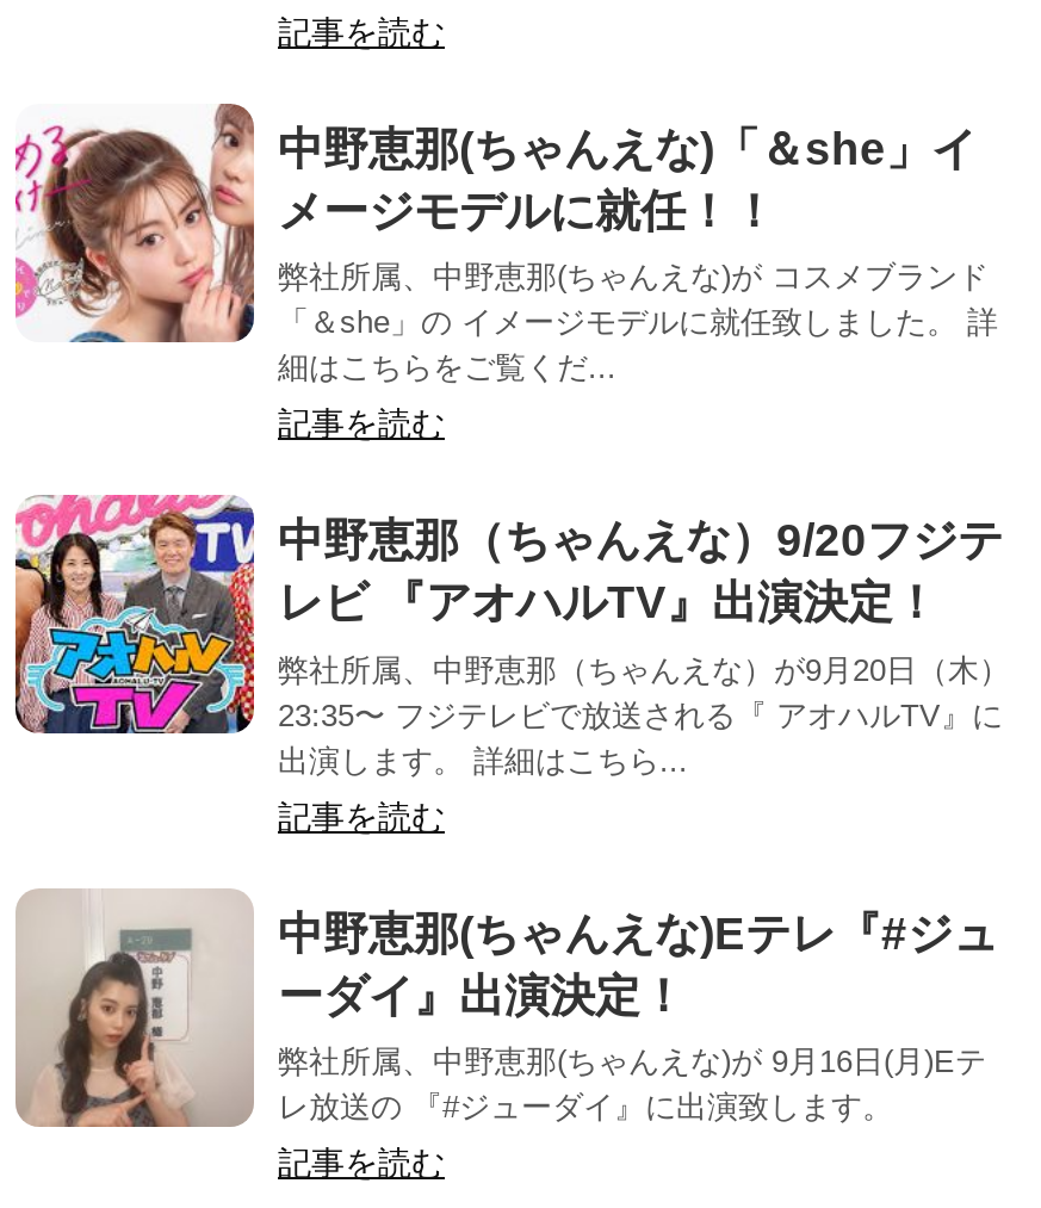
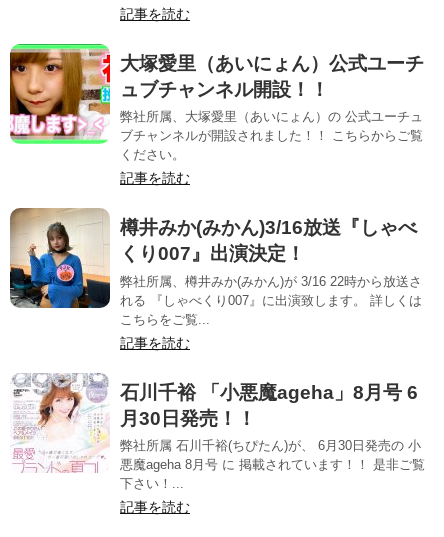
- [image]
- 中野恵那(ちゃんえな)「＆she」イ
- メージモデルに就任！！
+ [image]
+ 大塚愛里（あいにょん）公式ユーチ
+ ュブチャンネル開設！！

- 弊社所属、中野恵那(ちゃんえな)が コスメブランド
- 「＆she」の イメージモデルに就任致しました。 詳
- 細はこちらをご覧くだ...
+ 弊社所属、大塚愛里（あいにょん）の 公式ユーチュ
+ ブチャンネルが開設されました！！ こちらからご覧
+ ください。

- [image]
- 中野恵那（ちゃんえな）9/20フジテ
- レビ 『アオハルTV』出演決定！
+ [image]
+ 樽井みか(みかん)3/16放送『しゃべ
+ くり007』出演決定！

- 弊社所属、中野恵那（ちゃんえな）が9月20日（木）
- 23:35〜 フジテレビで放送される『 アオハルTV』に
- 出演します。 詳細はこちら...
+ 弊社所属、樽井みか(みかん)が 3/16 22時から放送さ
+ れる 『しゃべくり007』に出演致します。 詳しくは
+ こちらをご覧...

- [image]
- 中野恵那(ちゃんえな)Eテレ『#ジュ
- ーダイ』出演決定！
+ [image]
+ 石川千裕 「小悪魔ageha」8月号 6
+ 月30日発売！！

- 弊社所属、中野恵那(ちゃんえな)が 9月16日(月)Eテ
- レ放送の 『#ジューダイ』に出演致します。
+ 弊社所属 石川千裕(ちぴたん)が、 6月30日発売の 小
+ 悪魔ageha 8月号 に 掲載されています！！ 是非ご覧
+ 下さい！...
